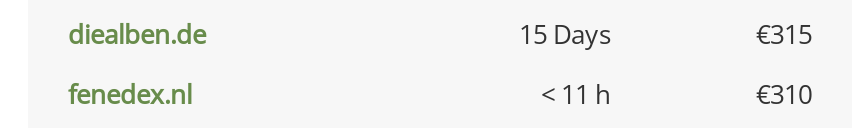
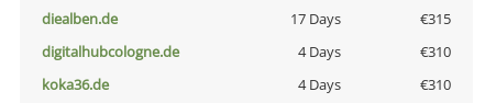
- 15 Days
+ 17 Days

- fenedex.nl
- < 11 h
+ digitalhubcologne.de
+ 4 Days
+ €310
+ koka36.de
+ 4 Days
